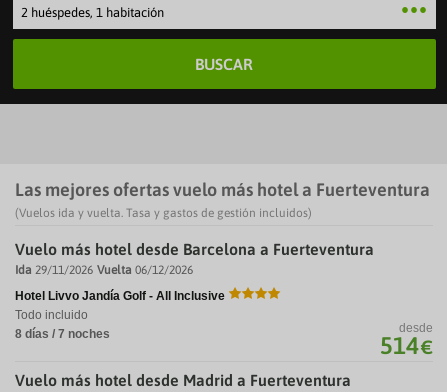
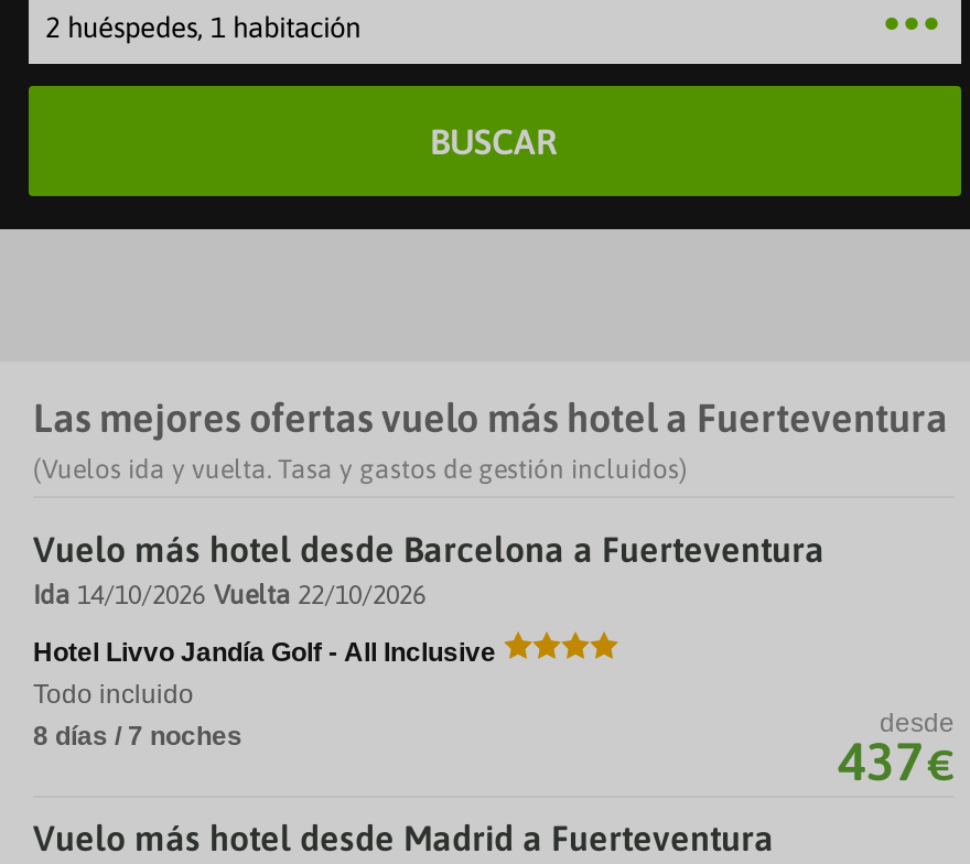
- Ida 29/11/2026 Vuelta 06/12/2026
+ Ida 14/10/2026 Vuelta 22/10/2026

- 514 €
+ 437 €
